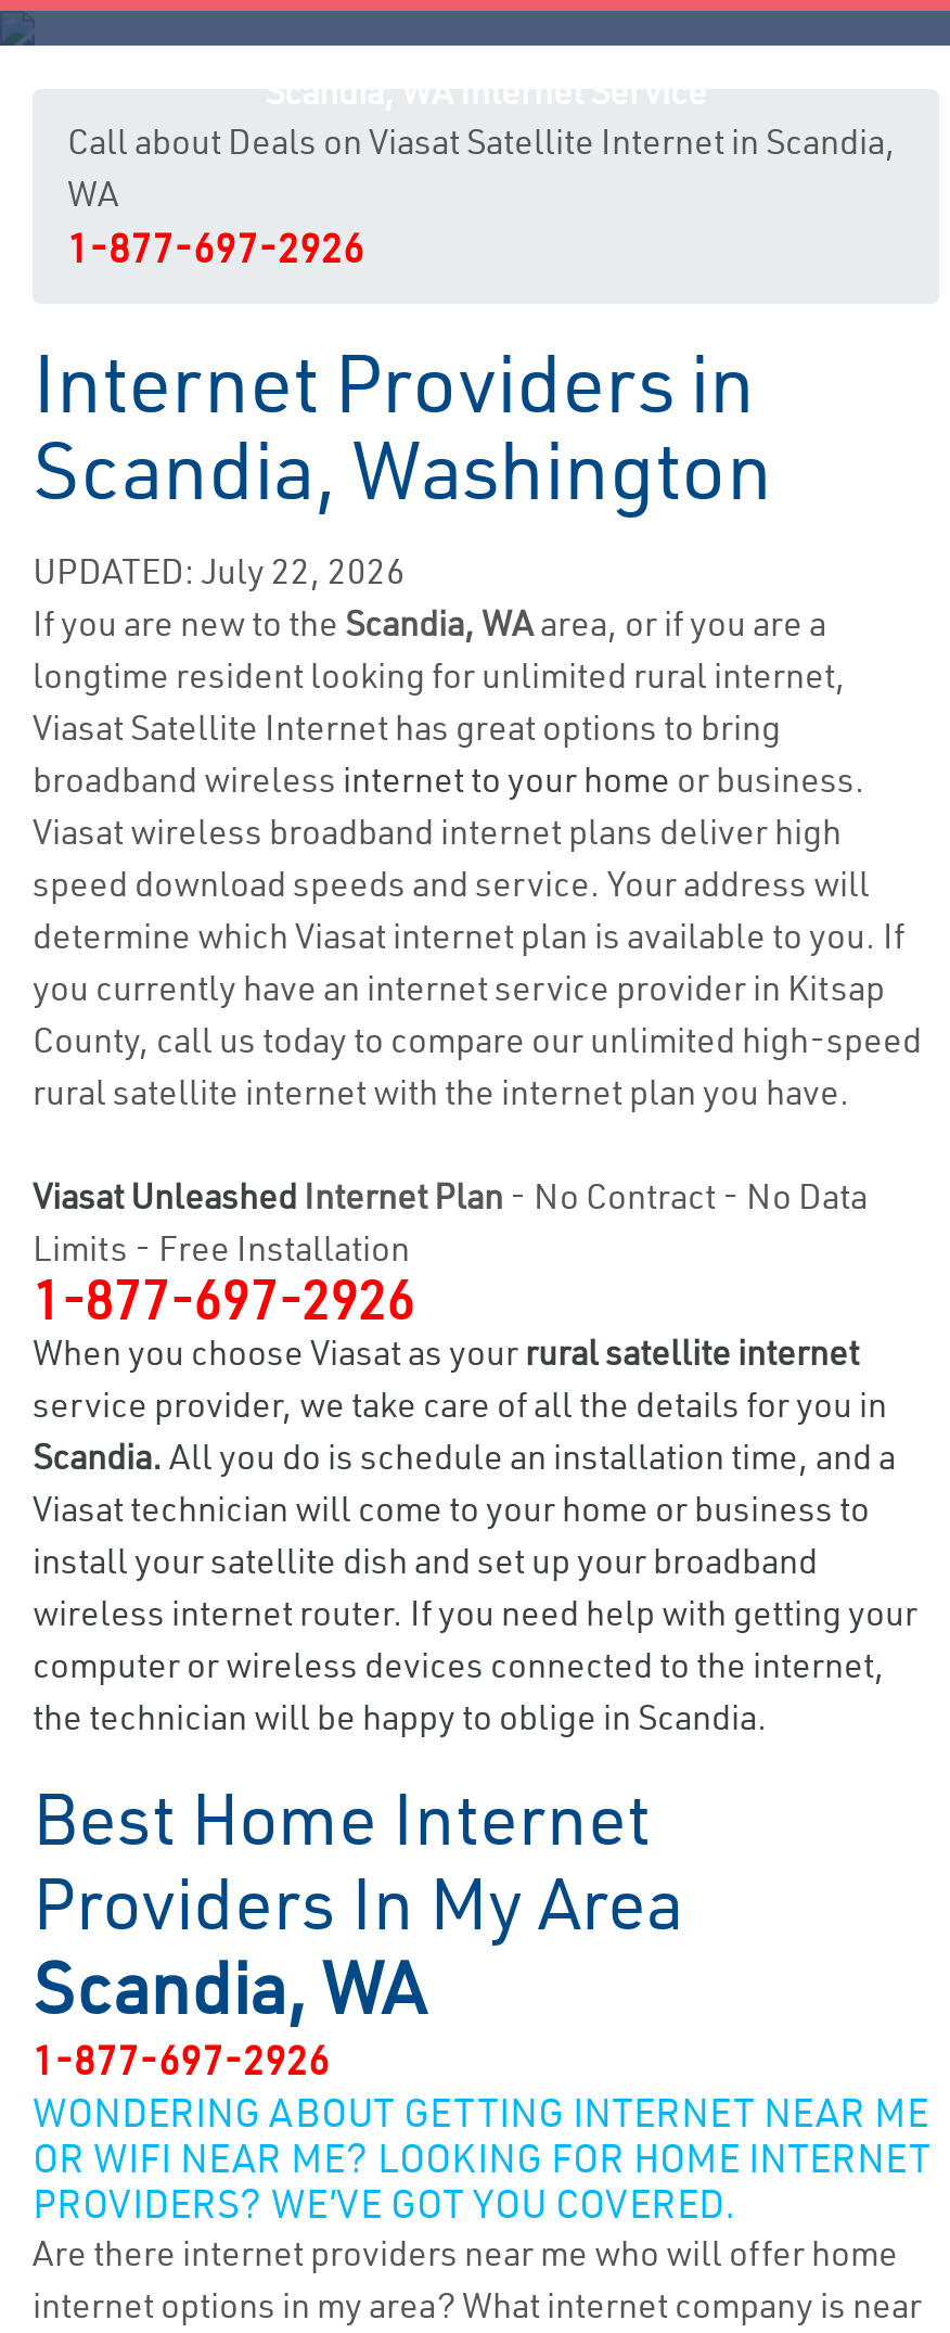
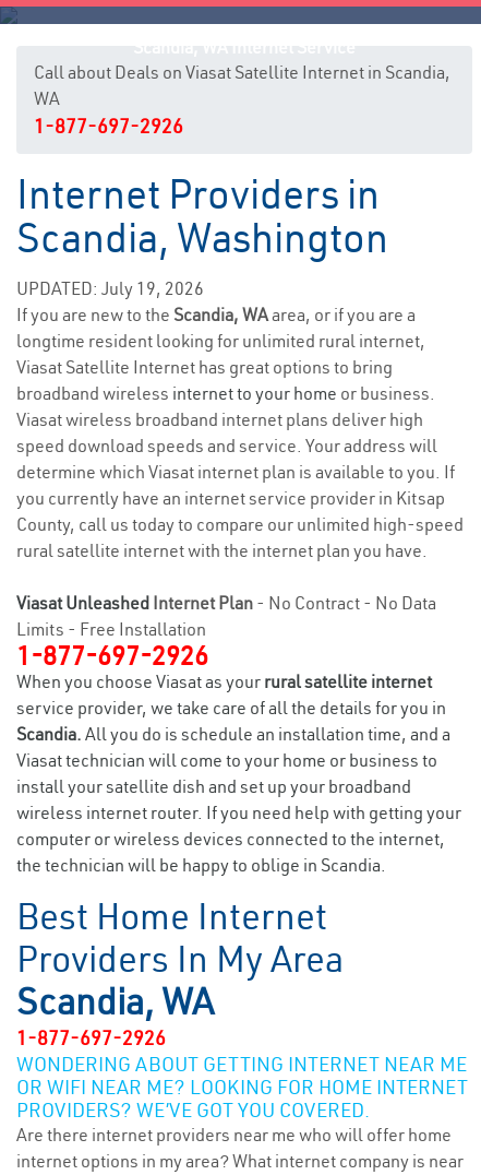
- UPDATED: July 22, 2026
+ UPDATED: July 19, 2026
